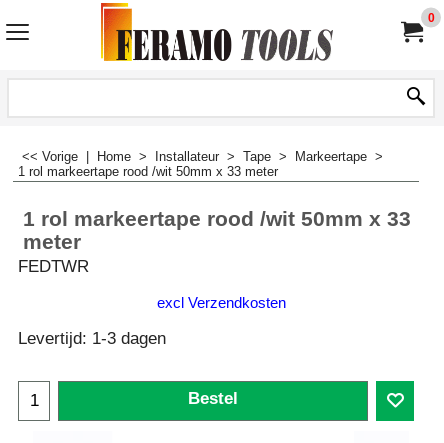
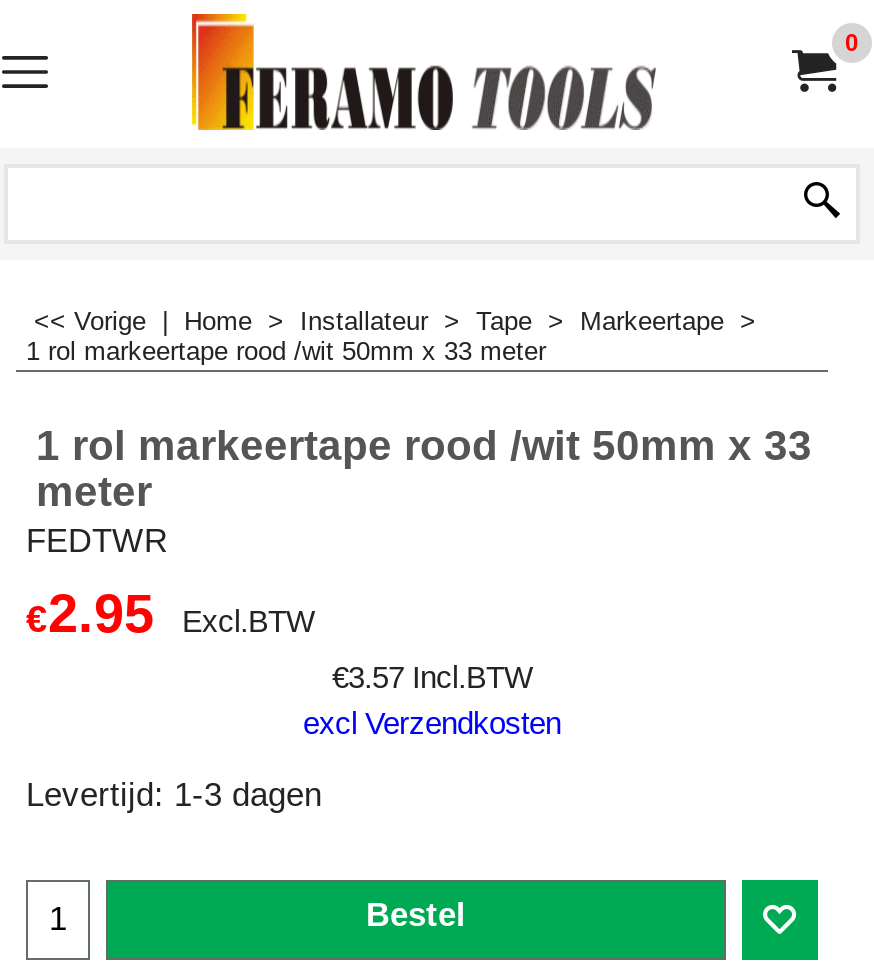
+ €2.95
+ Excl.BTW
+ €3.57 Incl.BTW
